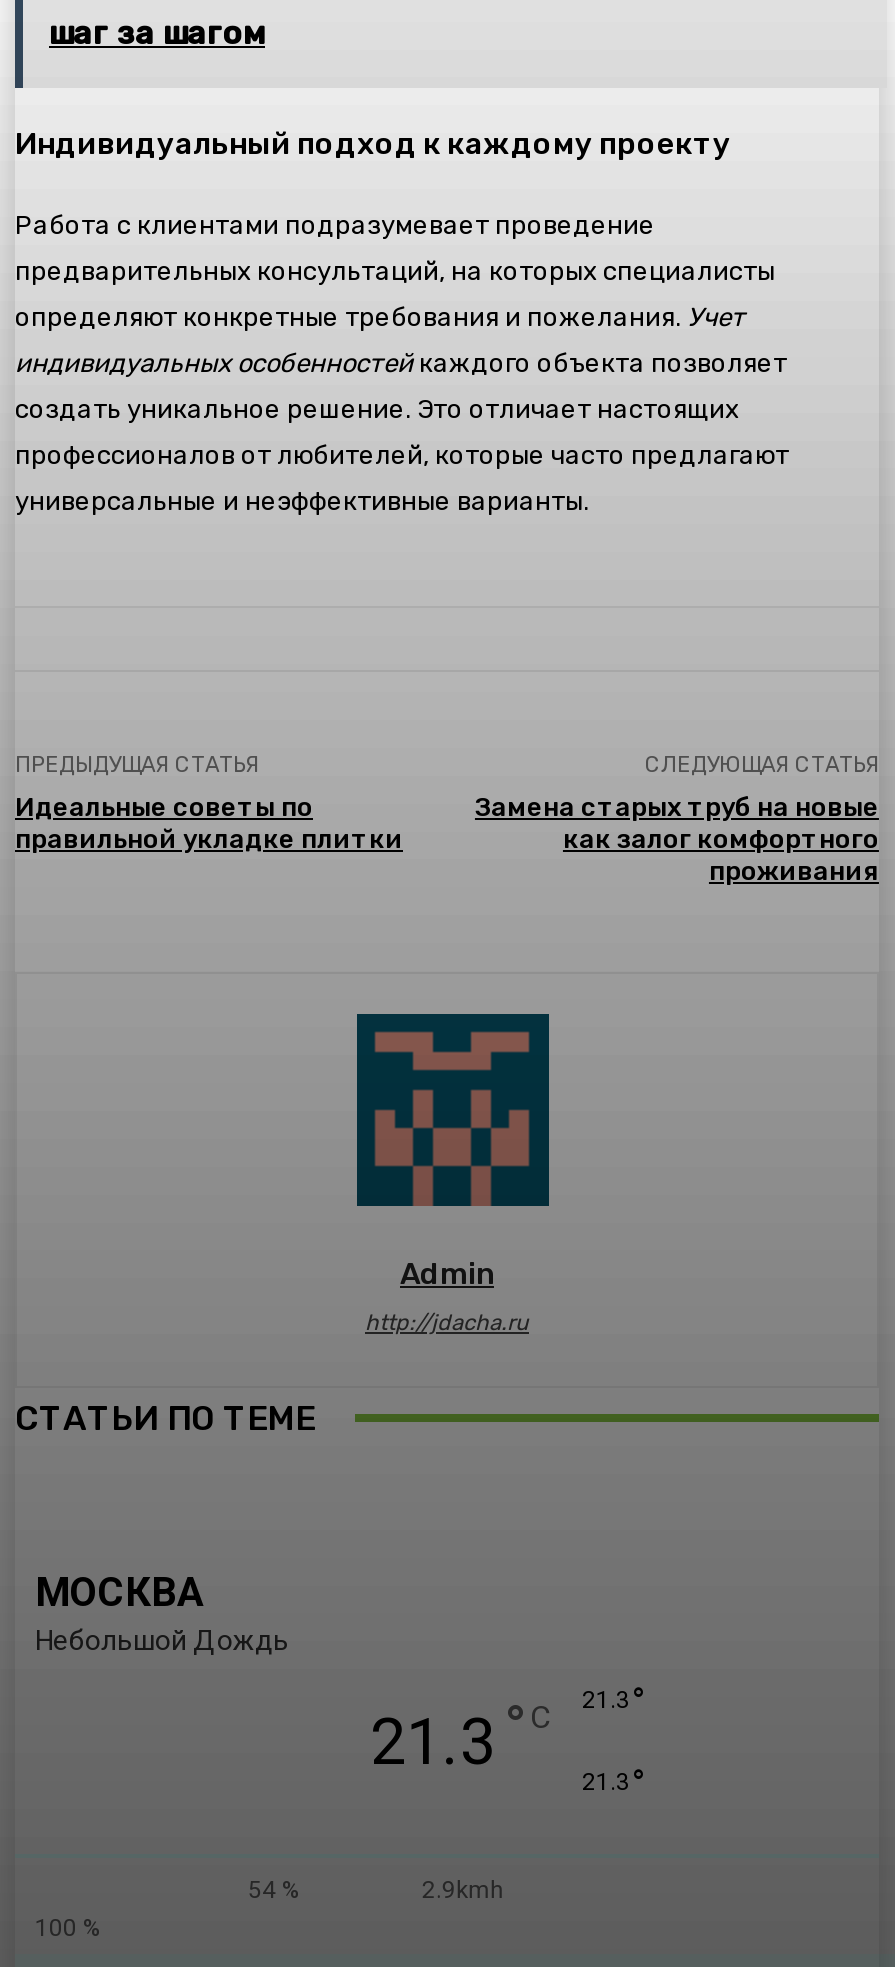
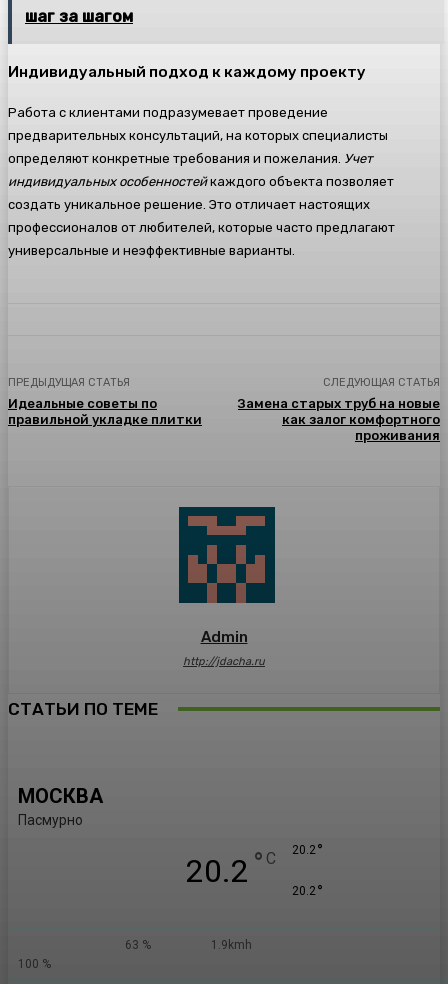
- Небольшой Дождь
- 21.3 ° C
- 21.3°
+ Пасмурно
+ 20.2 ° C
+ 20.2°

- 21.3°
+ 20.2°

- 54 %
- 2.9kmh
+ 63 %
+ 1.9kmh
